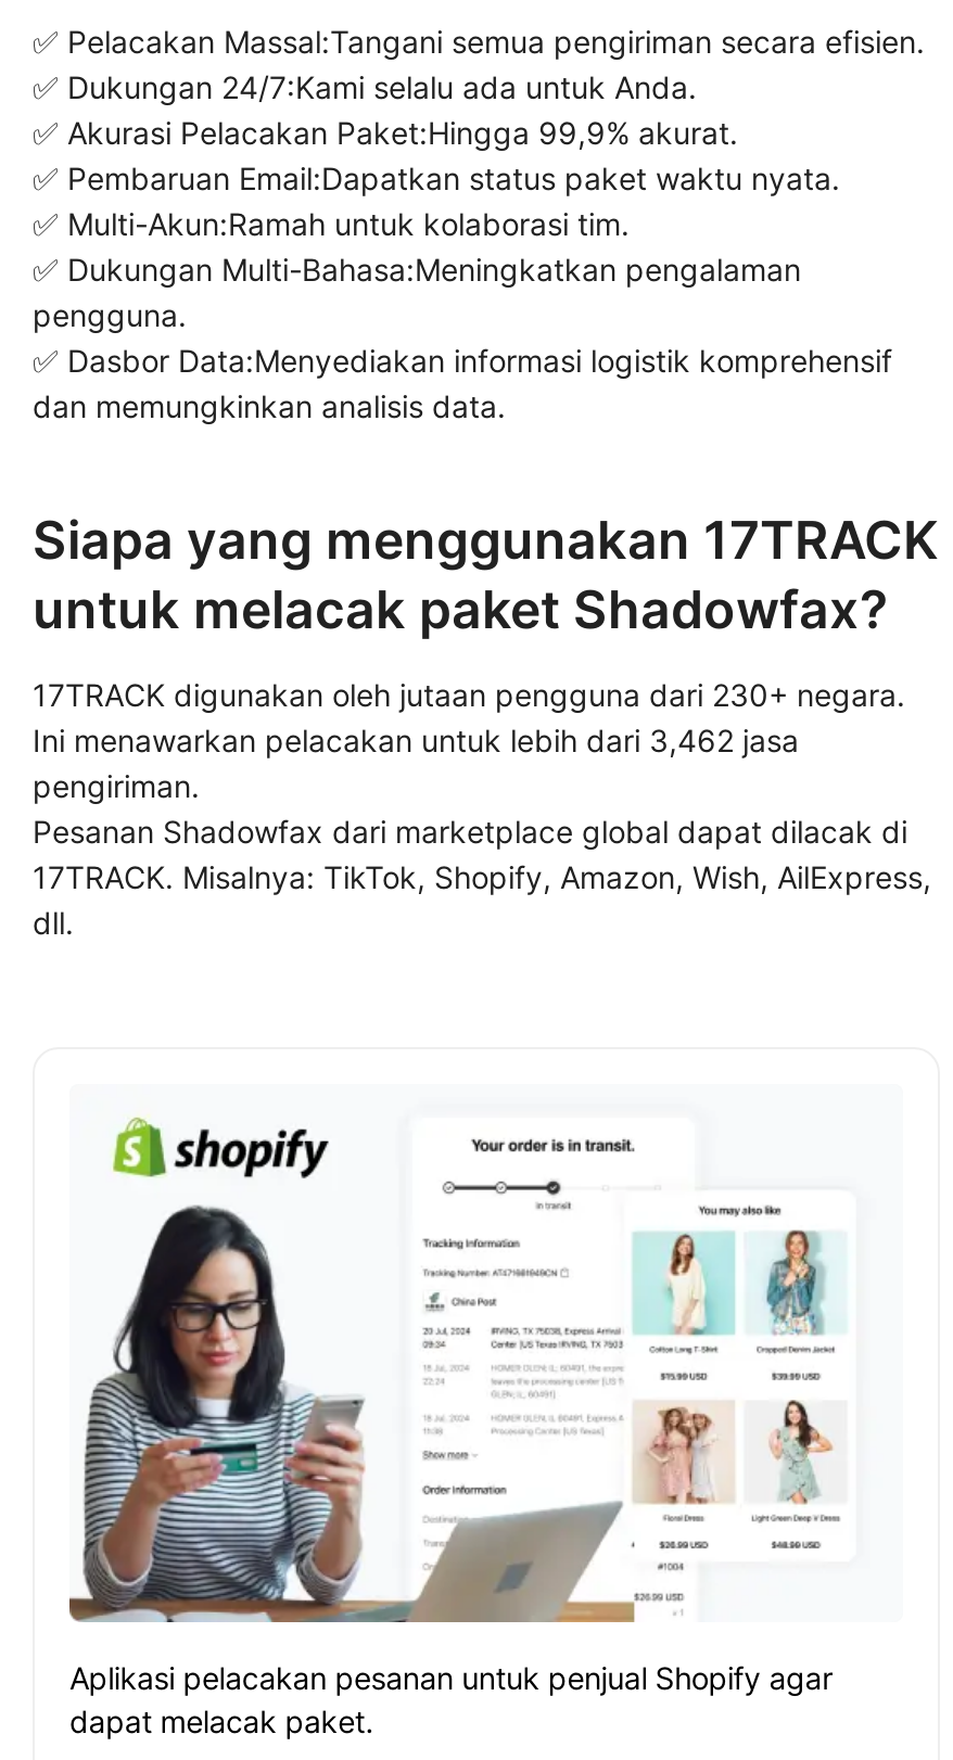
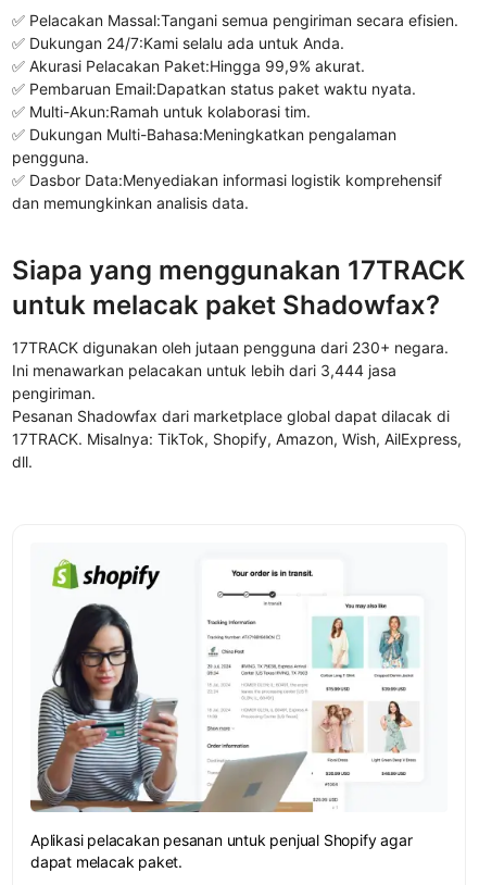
- Ini menawarkan pelacakan untuk lebih dari 3,462 jasa
+ Ini menawarkan pelacakan untuk lebih dari 3,444 jasa
